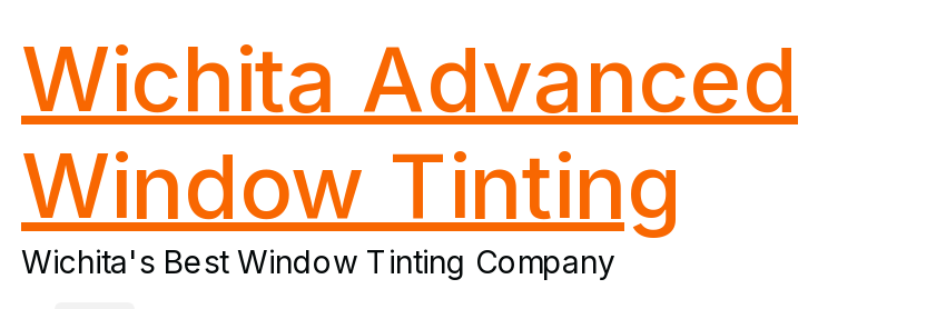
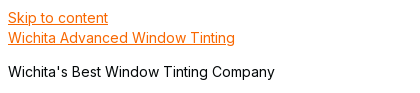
- Wichita Advanced
- Window Tinting
+ Skip to content
+ Wichita Advanced Window Tinting
